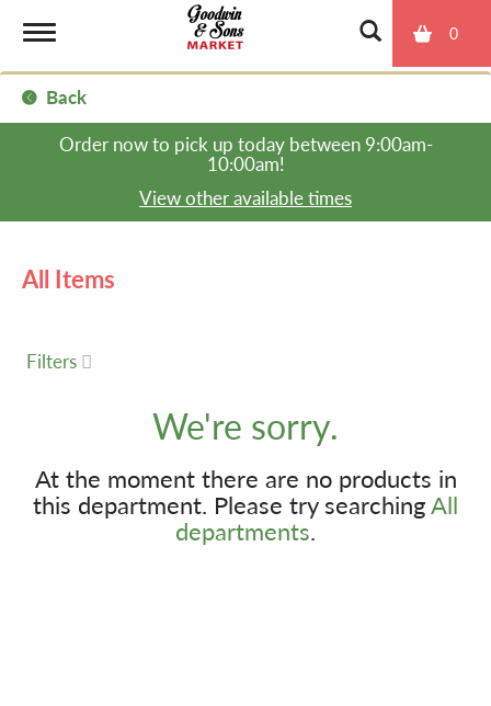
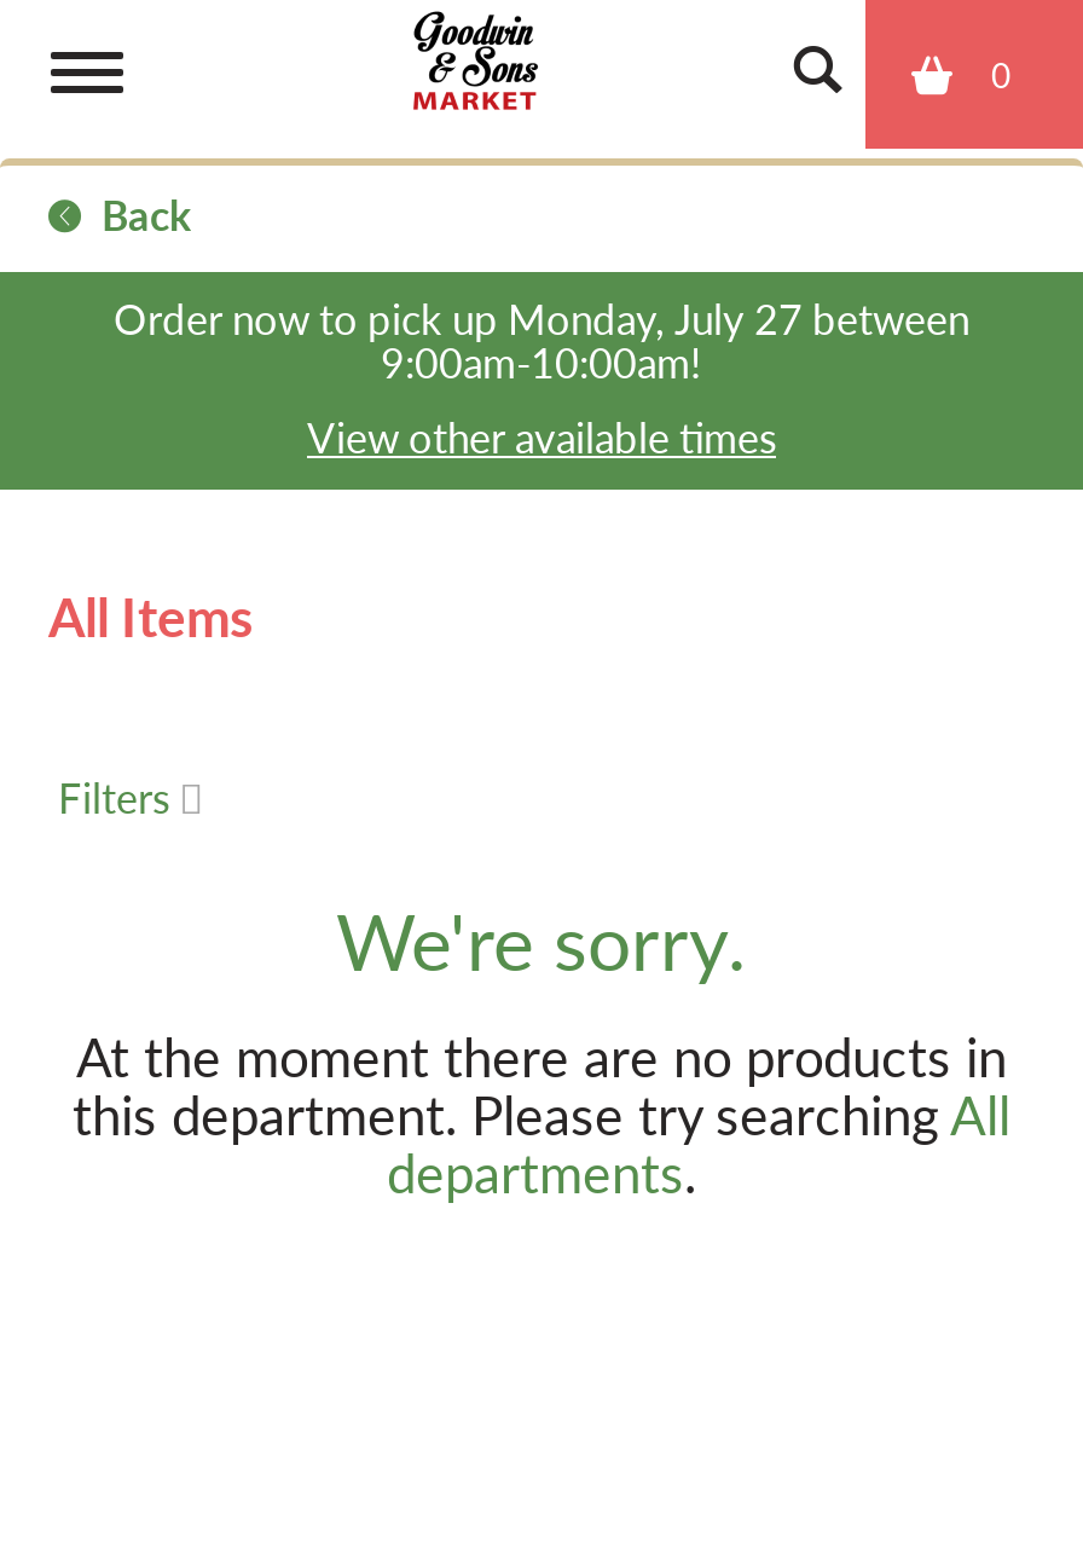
- Order now to pick up today between 9:00am-
- 10:00am!
+ Order now to pick up Monday, July 27 between
+ 9:00am-10:00am!
